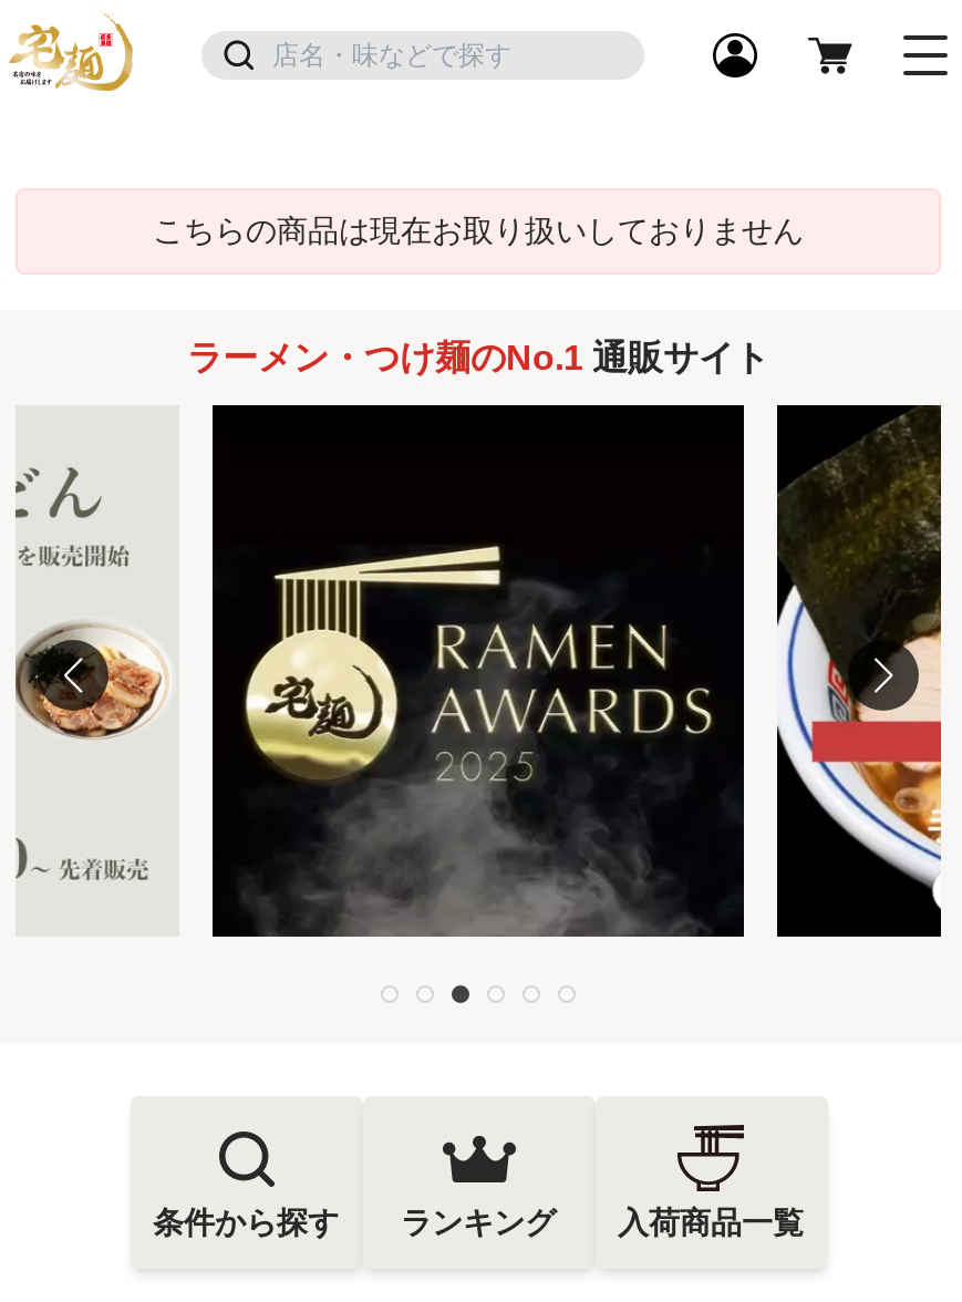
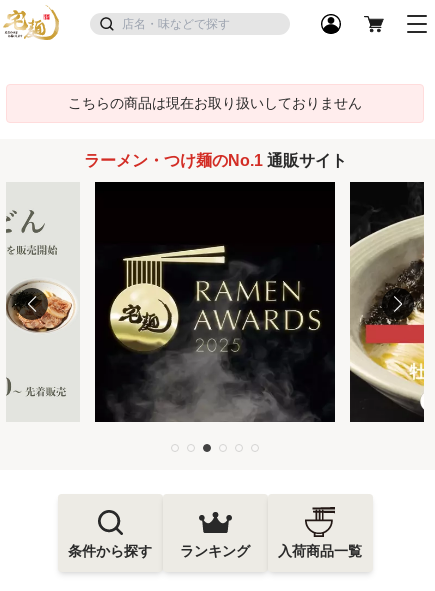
- [image]
+ [image]
